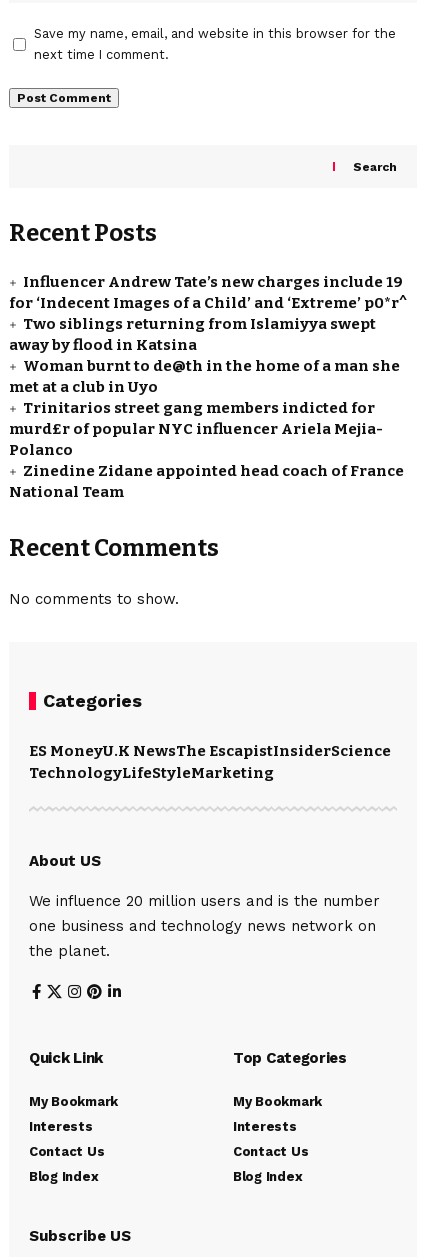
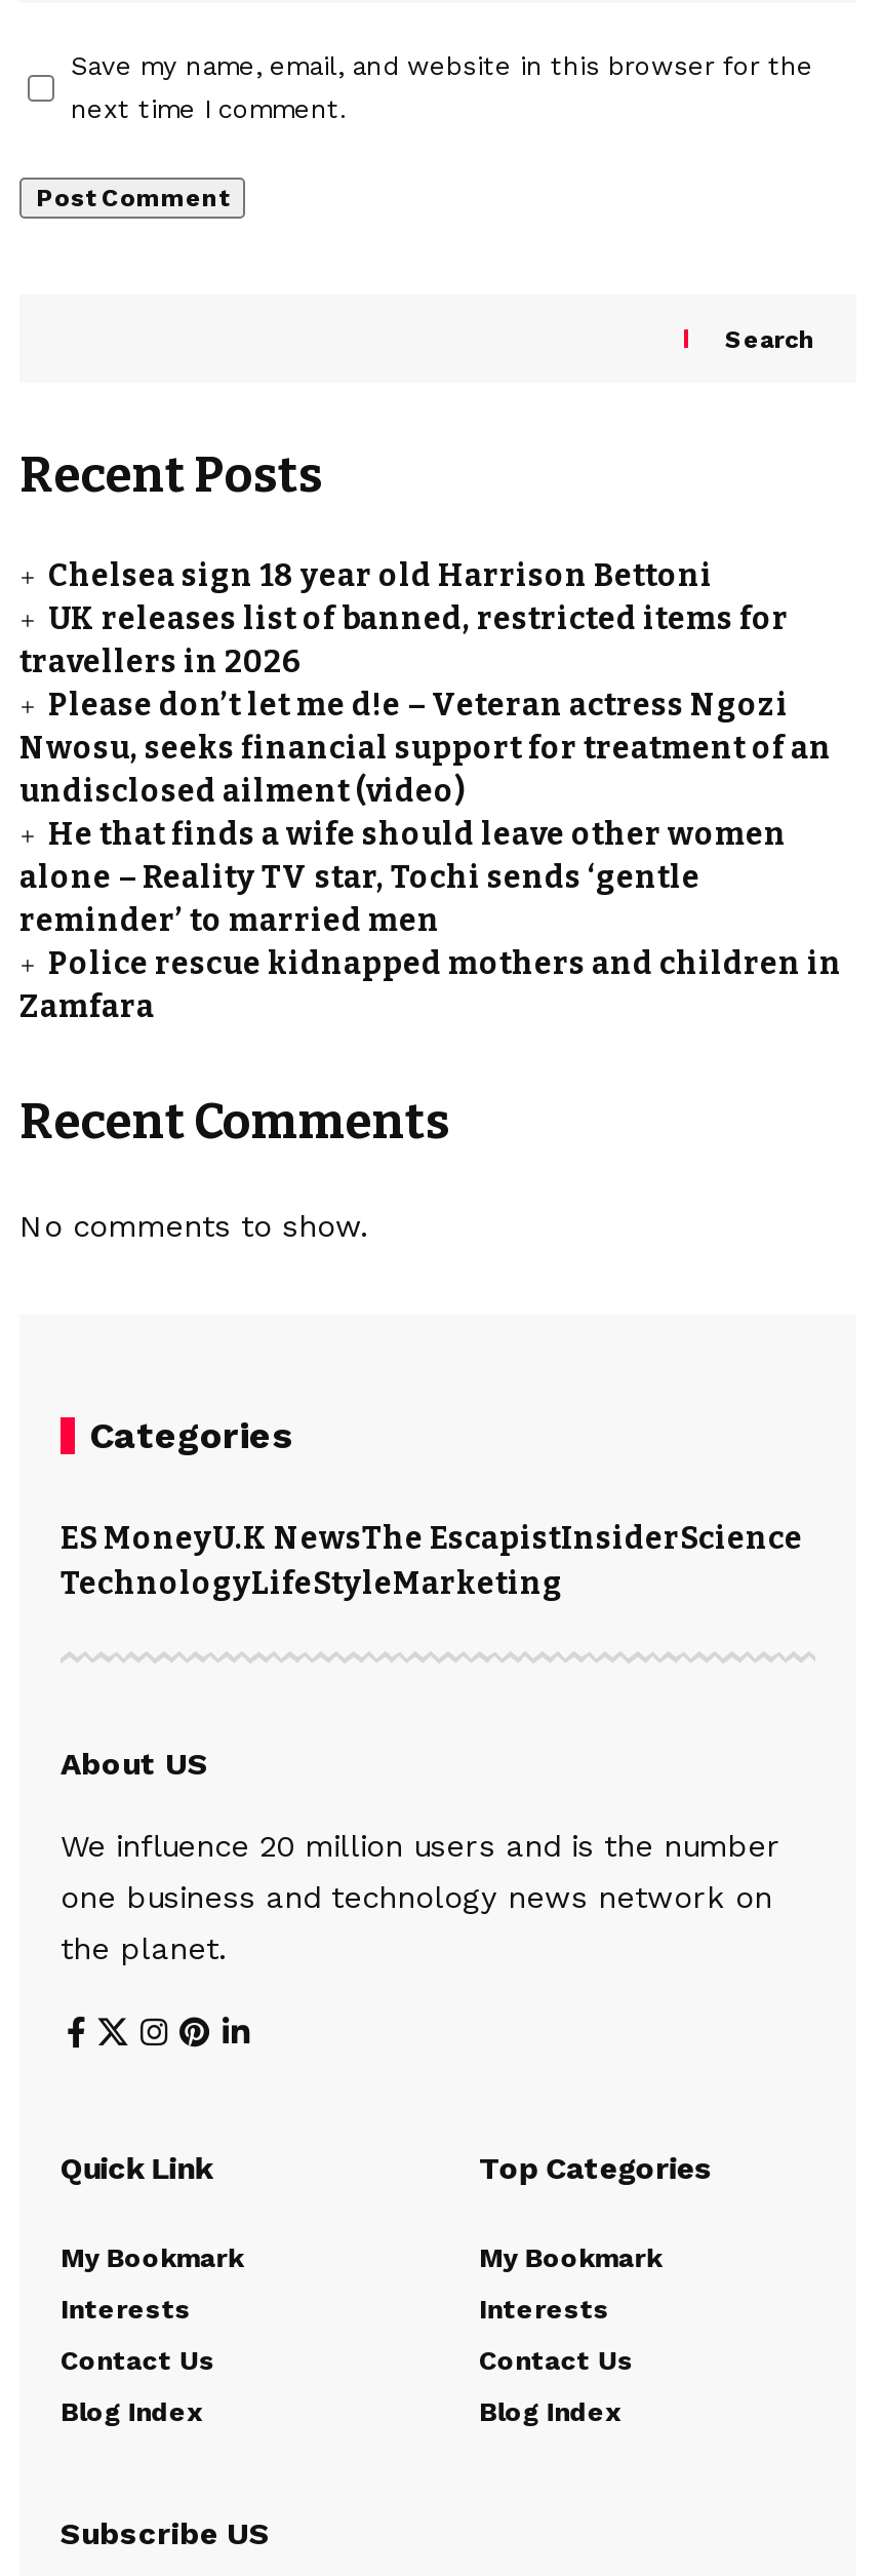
- Influencer Andrew Tate’s new charges include 19
- for ‘Indecent Images of a Child’ and ‘Extreme’ p0*r^
- Two siblings returning from Islamiyya swept
- away by flood in Katsina
- Woman burnt to de@th in the home of a man she
- met at a club in Uyo
- Trinitarios street gang members indicted for
- murd£r of popular NYC influencer Ariela Mejia-
- Polanco
- Zinedine Zidane appointed head coach of France
- National Team
+ Chelsea sign 18 year old Harrison Bettoni
+ UK releases list of banned, restricted items for
+ travellers in 2026
+ Please don’t let me d!e – Veteran actress Ngozi
+ Nwosu, seeks financial support for treatment of an
+ undisclosed ailment (video)
+ He that finds a wife should leave other women
+ alone – Reality TV star, Tochi sends ‘gentle
+ reminder’ to married men
+ Police rescue kidnapped mothers and children in
+ Zamfara
